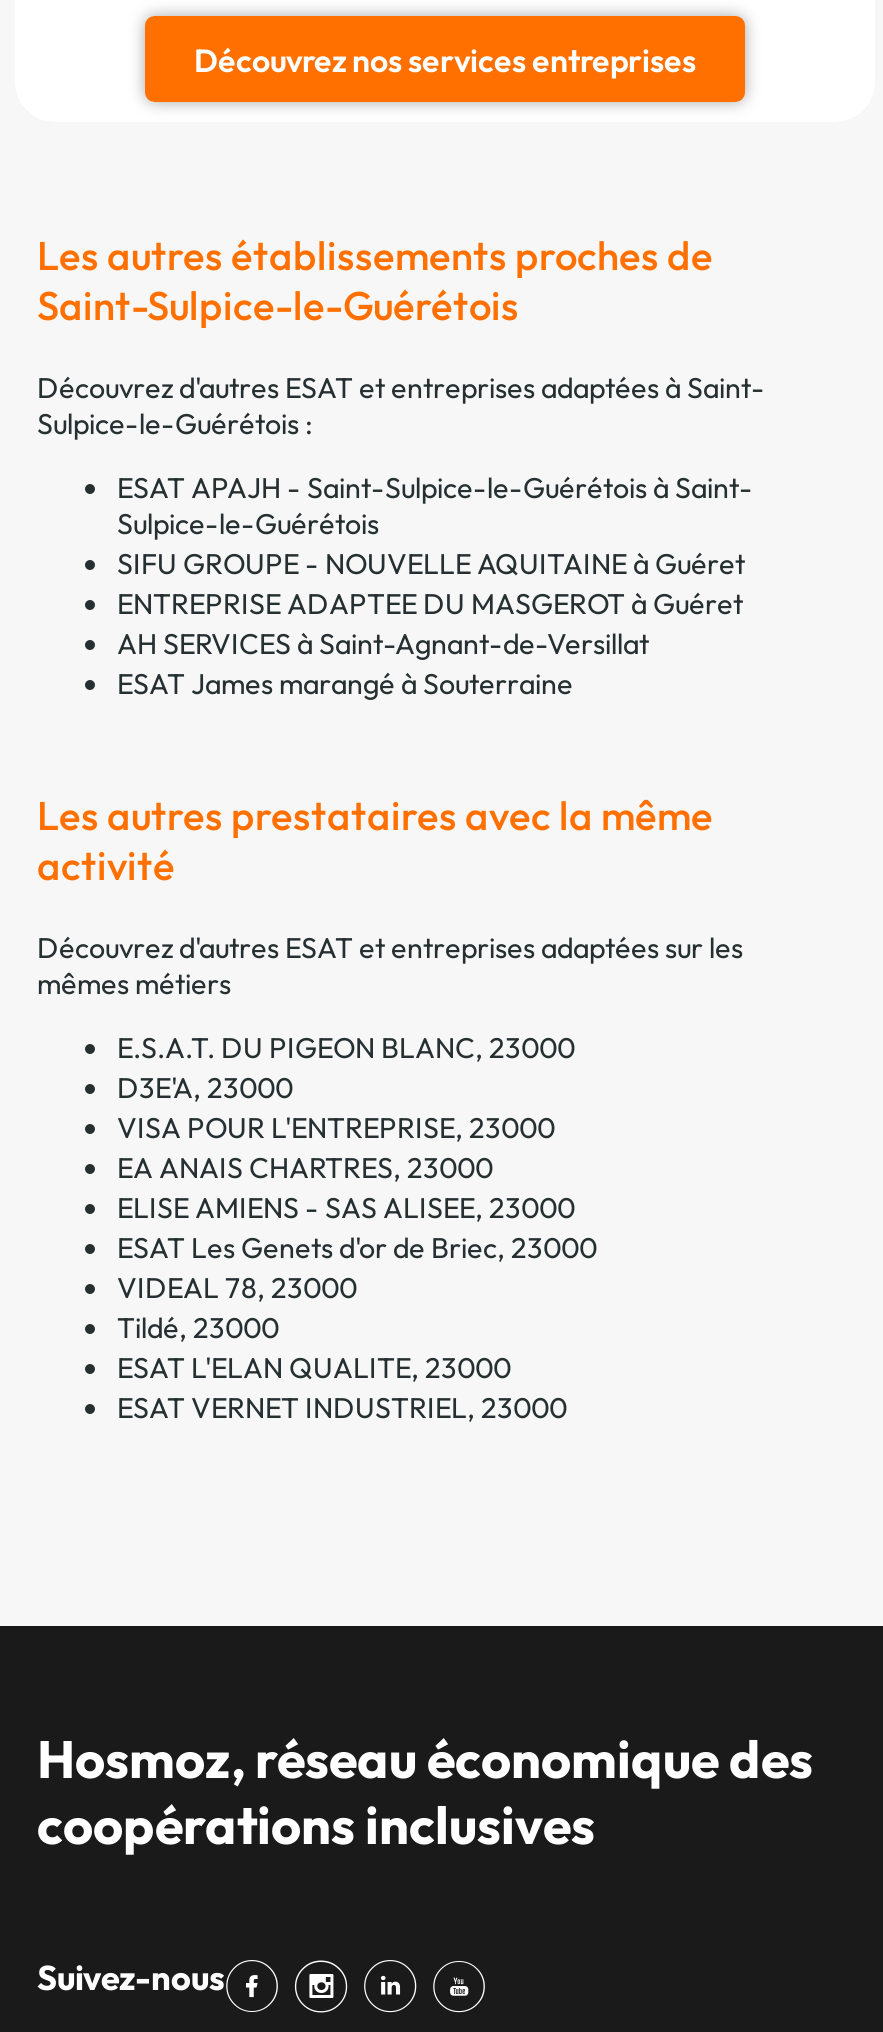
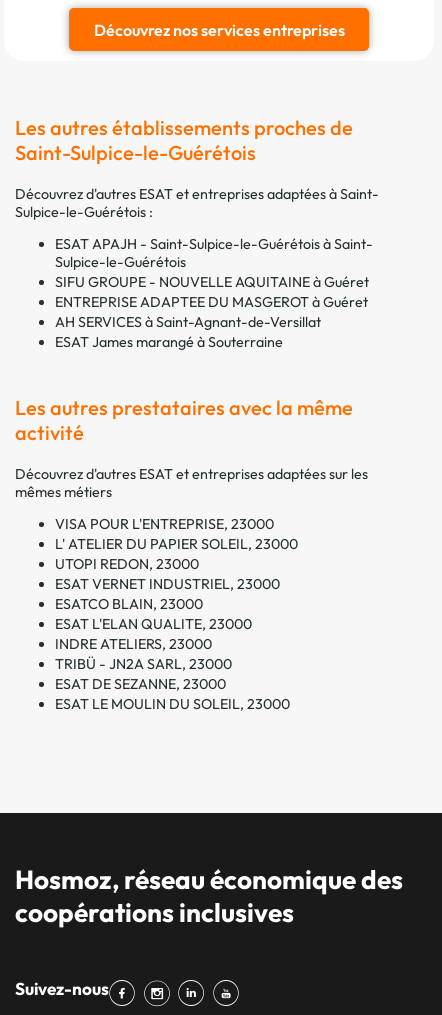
- E.S.A.T. DU PIGEON BLANC, 23000
- D3E'A, 23000

moved up: VISA POUR L'ENTREPRISE, 23000

- EA ANAIS CHARTRES, 23000
- ELISE AMIENS - SAS ALISEE, 23000
- ESAT Les Genets d'or de Briec, 23000
- VIDEAL 78, 23000
- Tildé, 23000
+ L' ATELIER DU PAPIER SOLEIL, 23000
+ UTOPI REDON, 23000

moved down: ESAT L'ELAN QUALITE, 23000

moved up: ESAT VERNET INDUSTRIEL, 23000

+ ESATCO BLAIN, 23000
+ INDRE ATELIERS, 23000
+ TRIBÜ - JN2A SARL, 23000
+ ESAT DE SEZANNE, 23000
+ ESAT LE MOULIN DU SOLEIL, 23000
